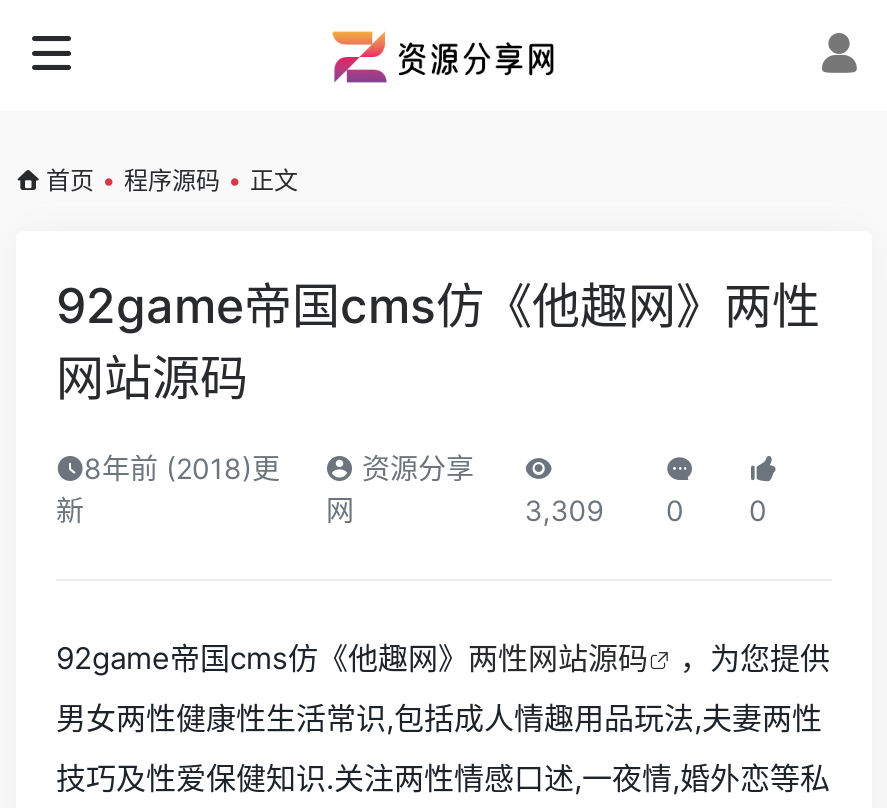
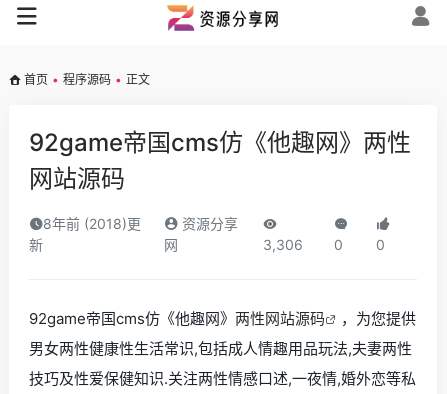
- 3,309 0 0
+ 3,306 0 0
